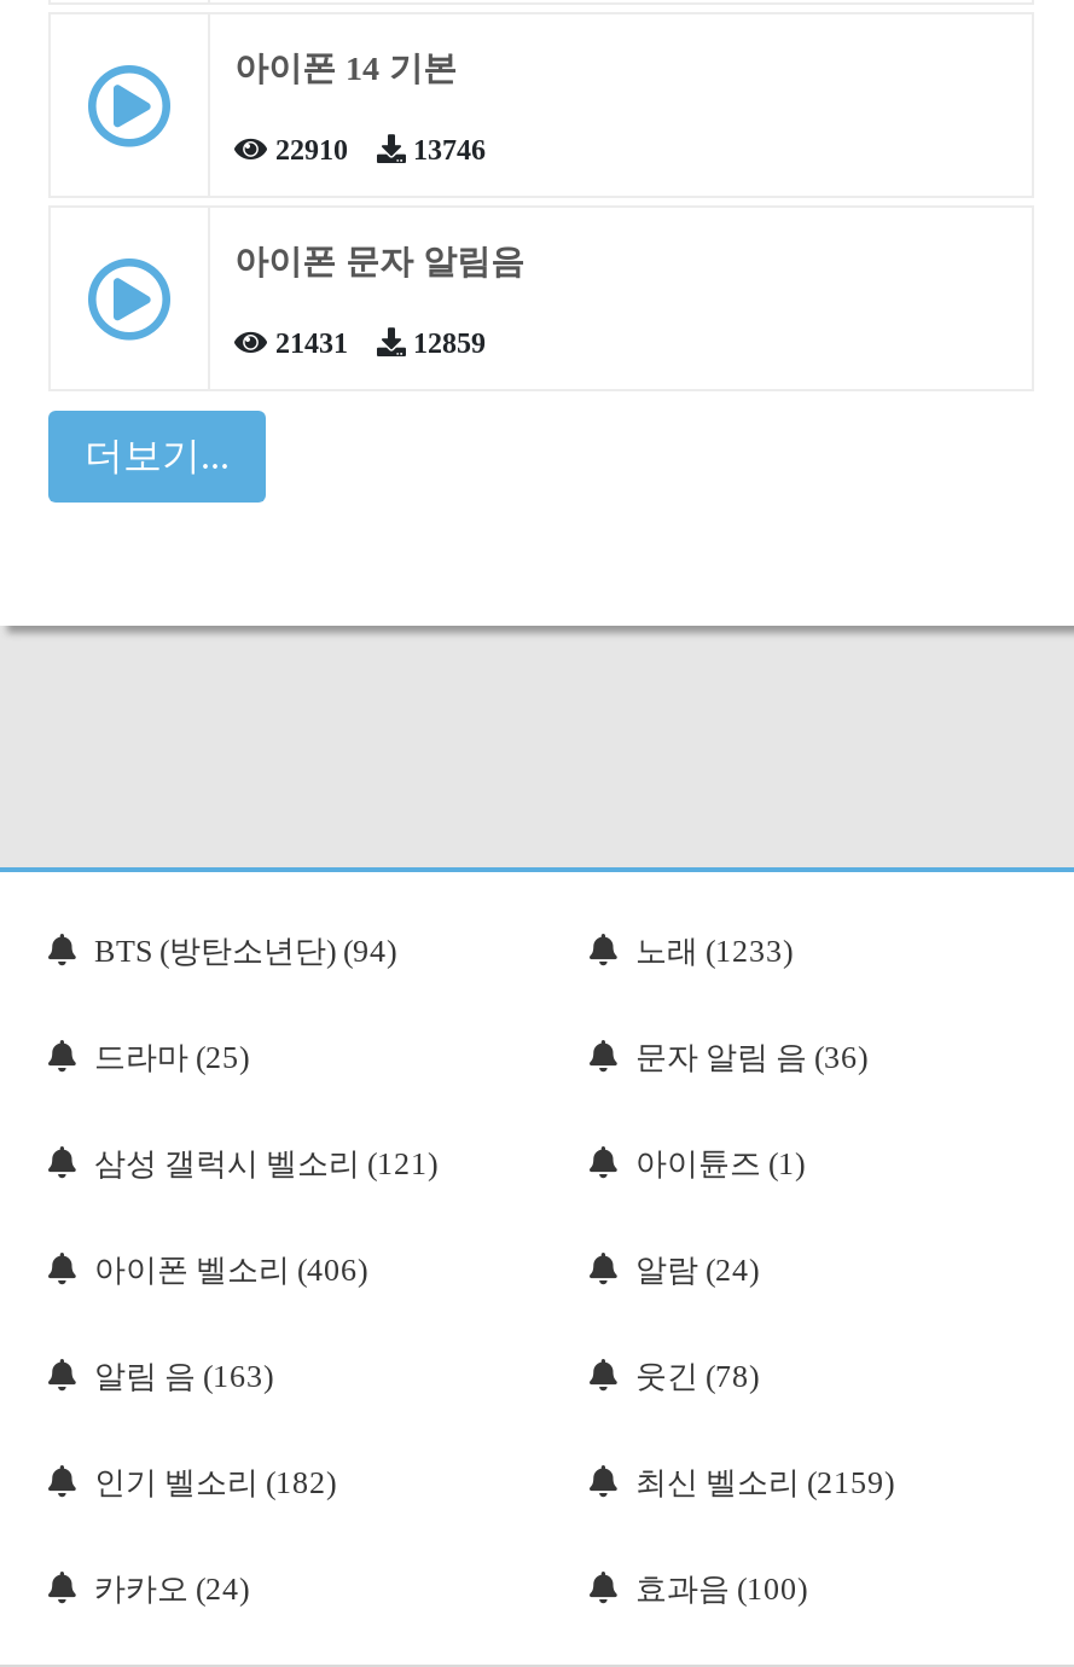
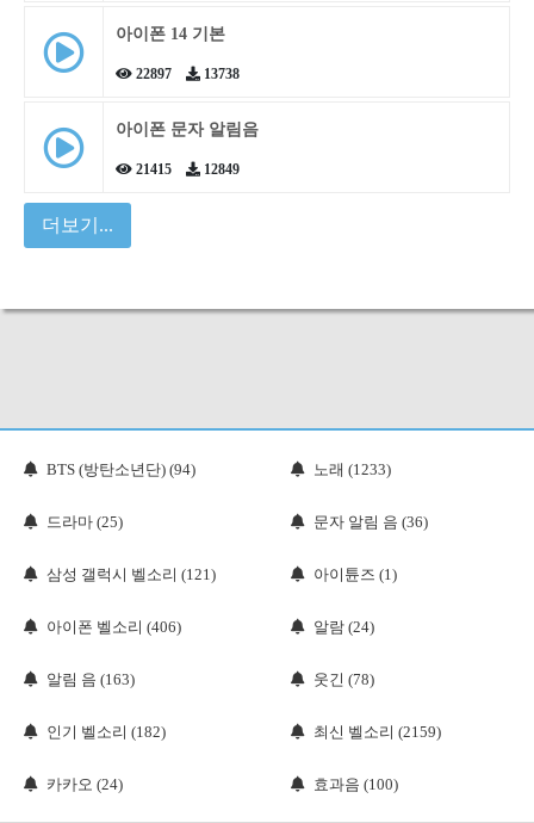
- 22910
+ 22897

- 13746
+ 13738

- 21431
+ 21415

- 12859
+ 12849
